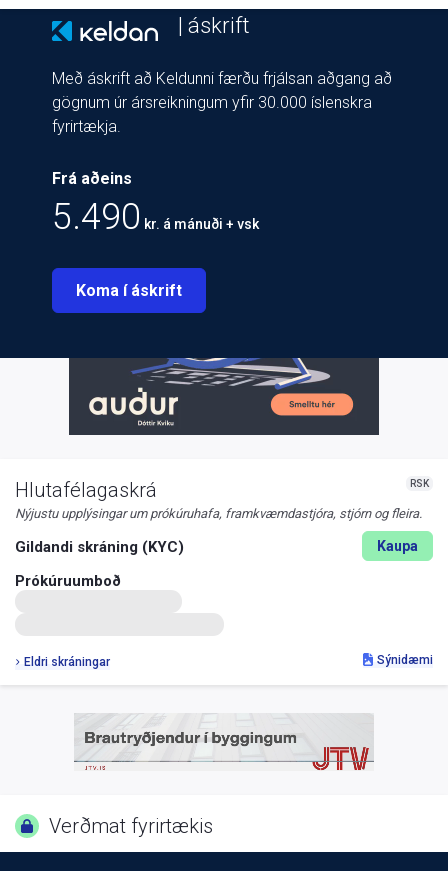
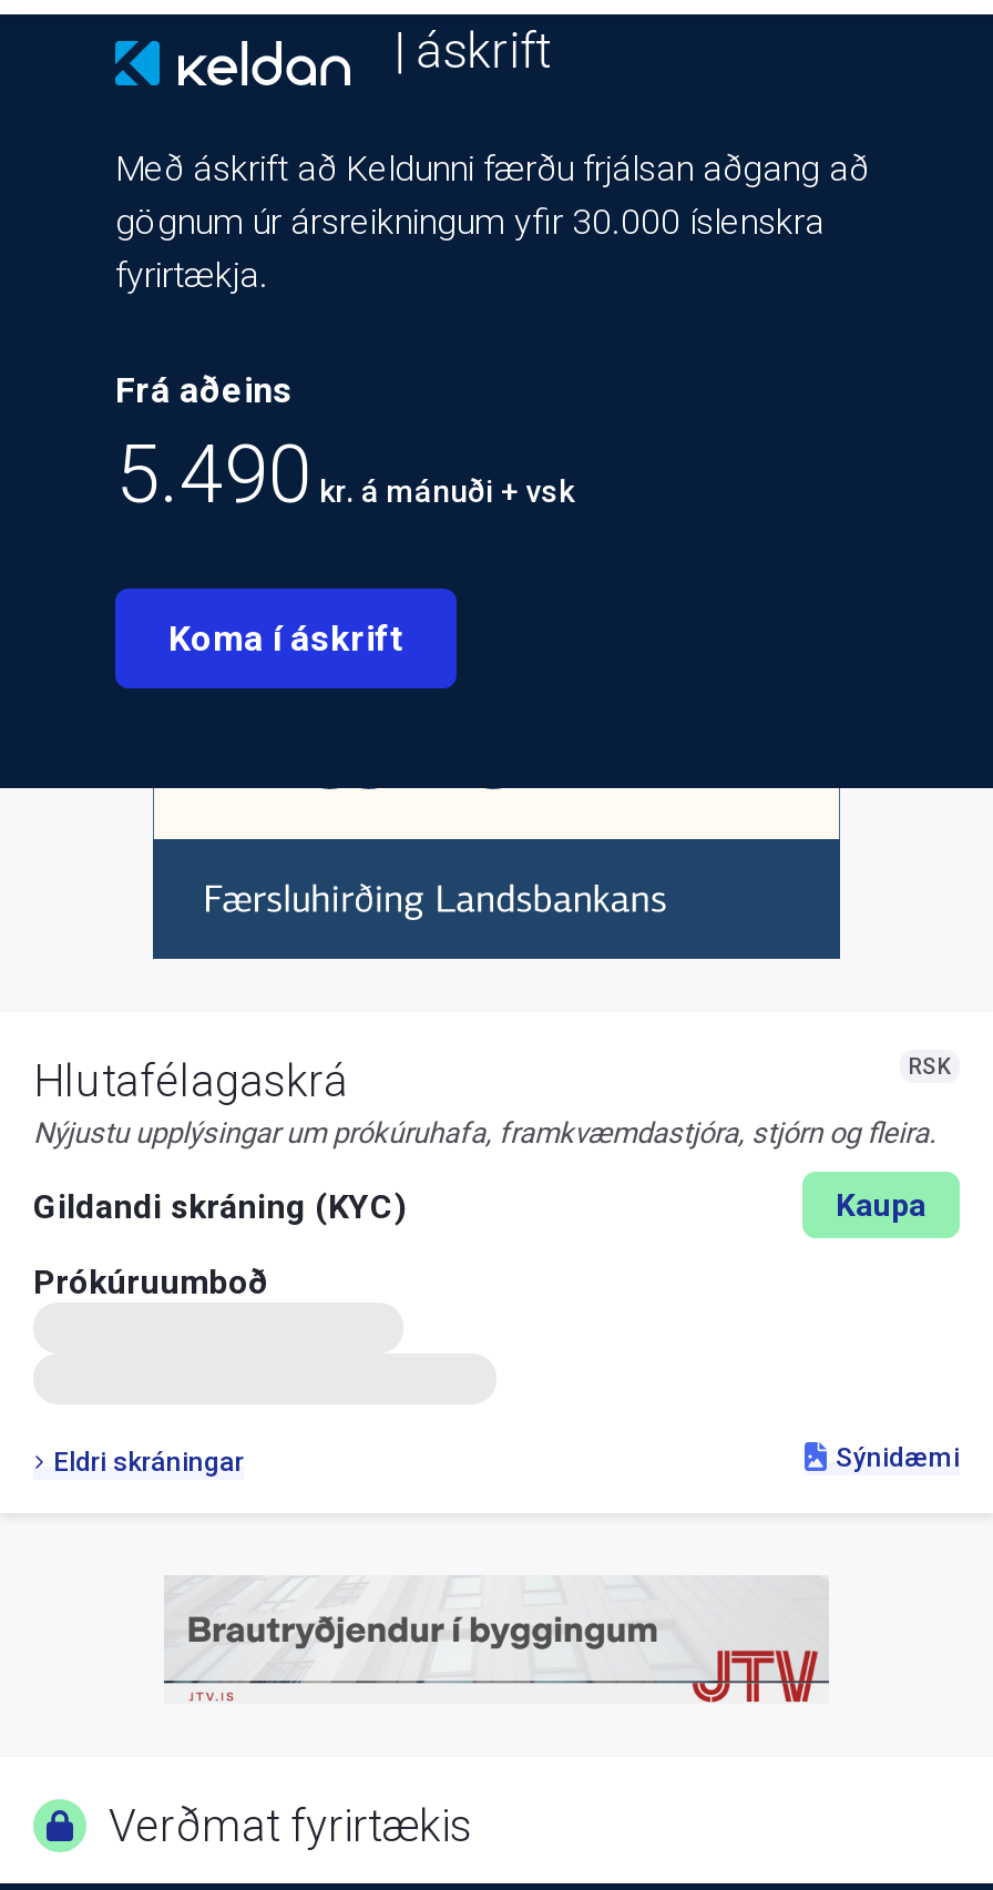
- [image]
+ [image]
